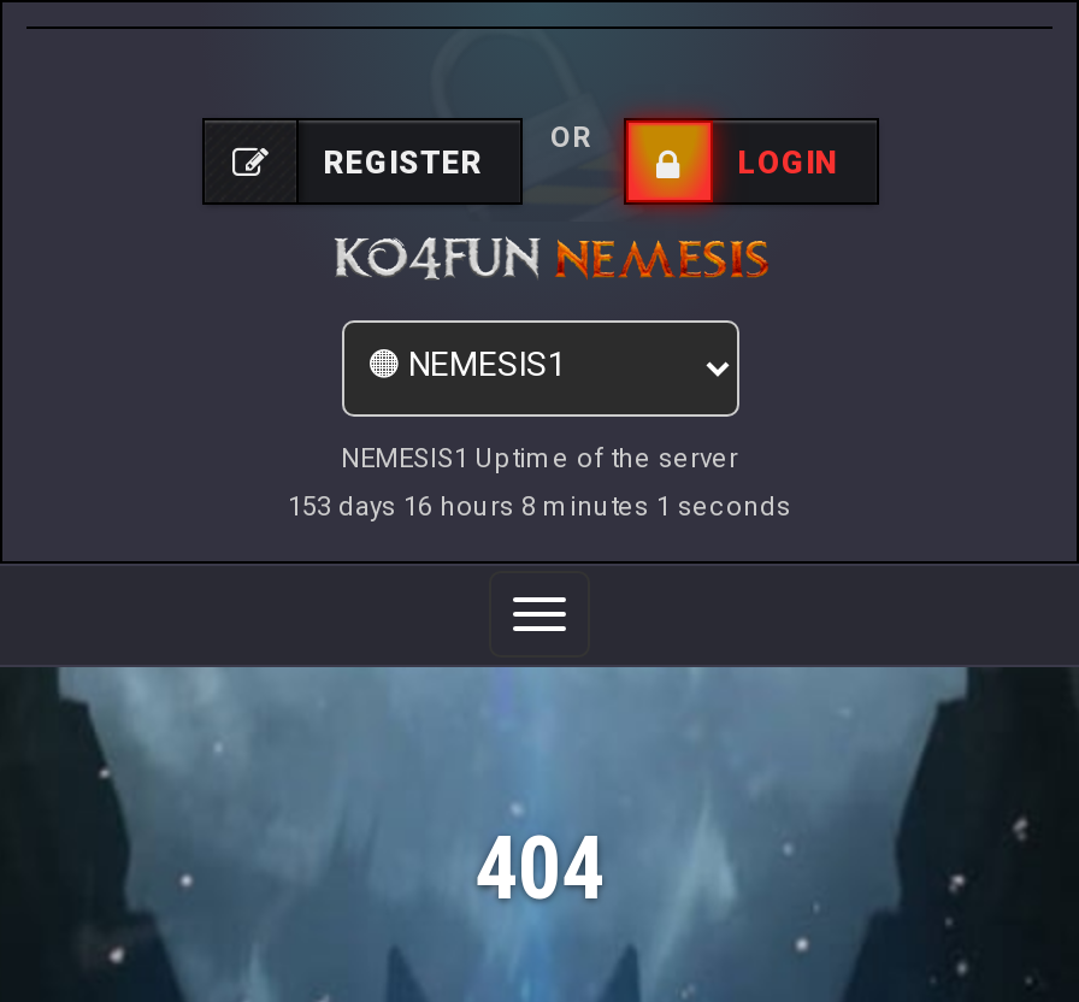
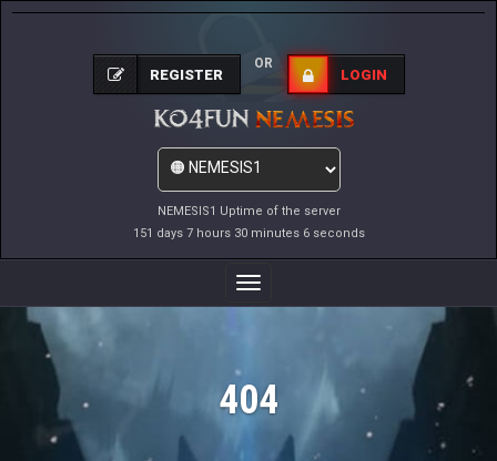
- 153 days 16 hours 8 minutes 1 seconds
+ 151 days 7 hours 30 minutes 6 seconds
